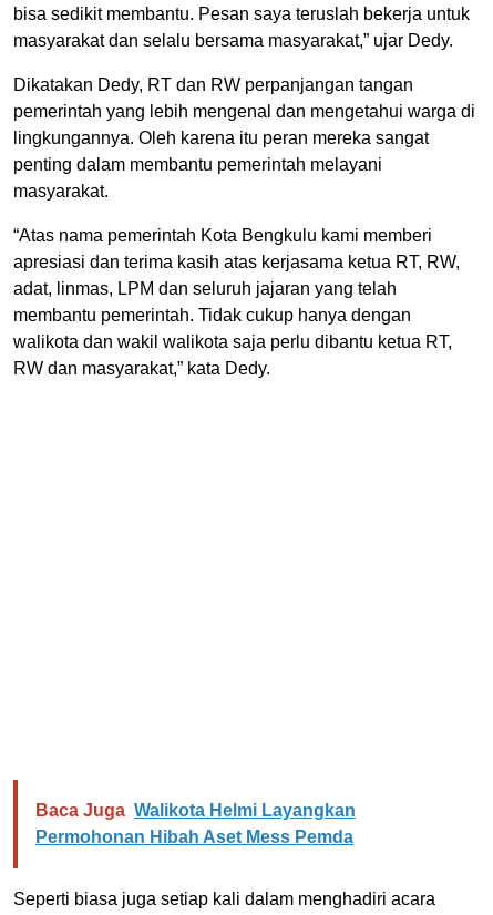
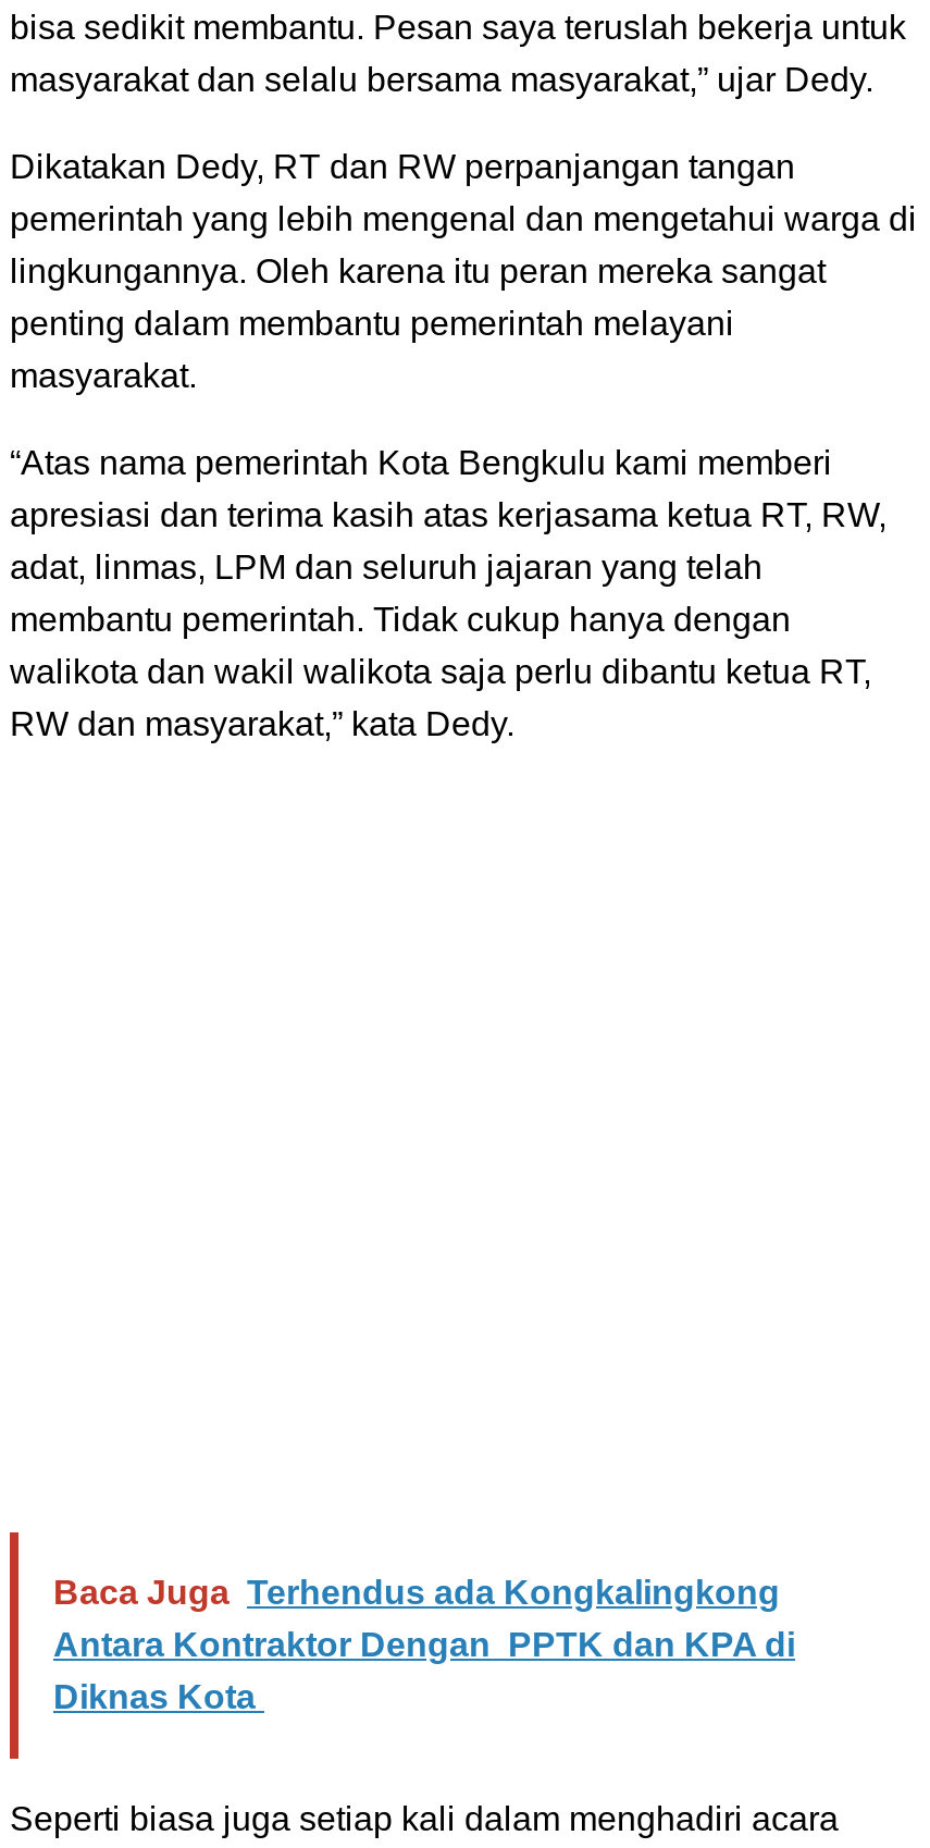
- Baca Juga Walikota Helmi Layangkan
- Permohonan Hibah Aset Mess Pemda
+ Baca Juga Terhendus ada Kongkalingkong
+ Antara Kontraktor Dengan PPTK dan KPA di
+ Diknas Kota
